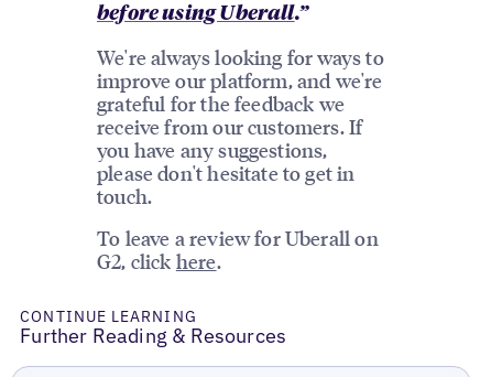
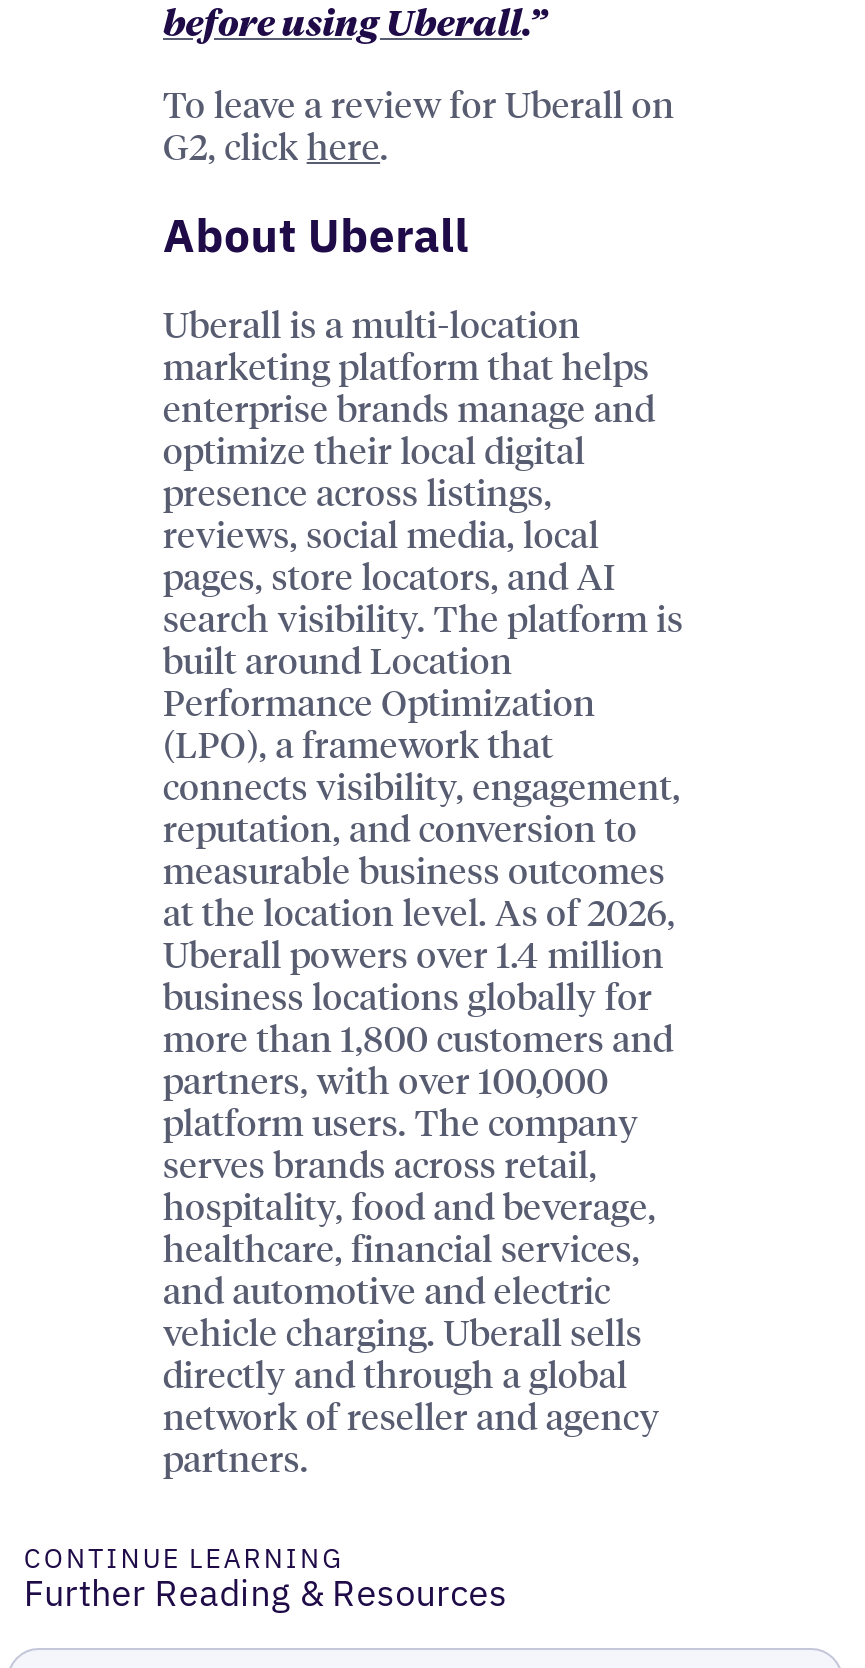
- We're always looking for ways to
- improve our platform, and we're
- grateful for the feedback we
- receive from our customers. If
- you have any suggestions,
- please don't hesitate to get in
- touch.

moved up: To leave a review for Uberall on | G2, click here.

+ About Uberall
+ Uberall is a multi-location
+ marketing platform that helps
+ enterprise brands manage and
+ optimize their local digital
+ presence across listings,
+ reviews, social media, local
+ pages, store locators, and AI
+ search visibility. The platform is
+ built around Location
+ Performance Optimization
+ (LPO), a framework that
+ connects visibility, engagement,
+ reputation, and conversion to
+ measurable business outcomes
+ at the location level. As of 2026,
+ Uberall powers over 1.4 million
+ business locations globally for
+ more than 1,800 customers and
+ partners, with over 100,000
+ platform users. The company
+ serves brands across retail,
+ hospitality, food and beverage,
+ healthcare, financial services,
+ and automotive and electric
+ vehicle charging. Uberall sells
+ directly and through a global
+ network of reseller and agency
+ partners.
